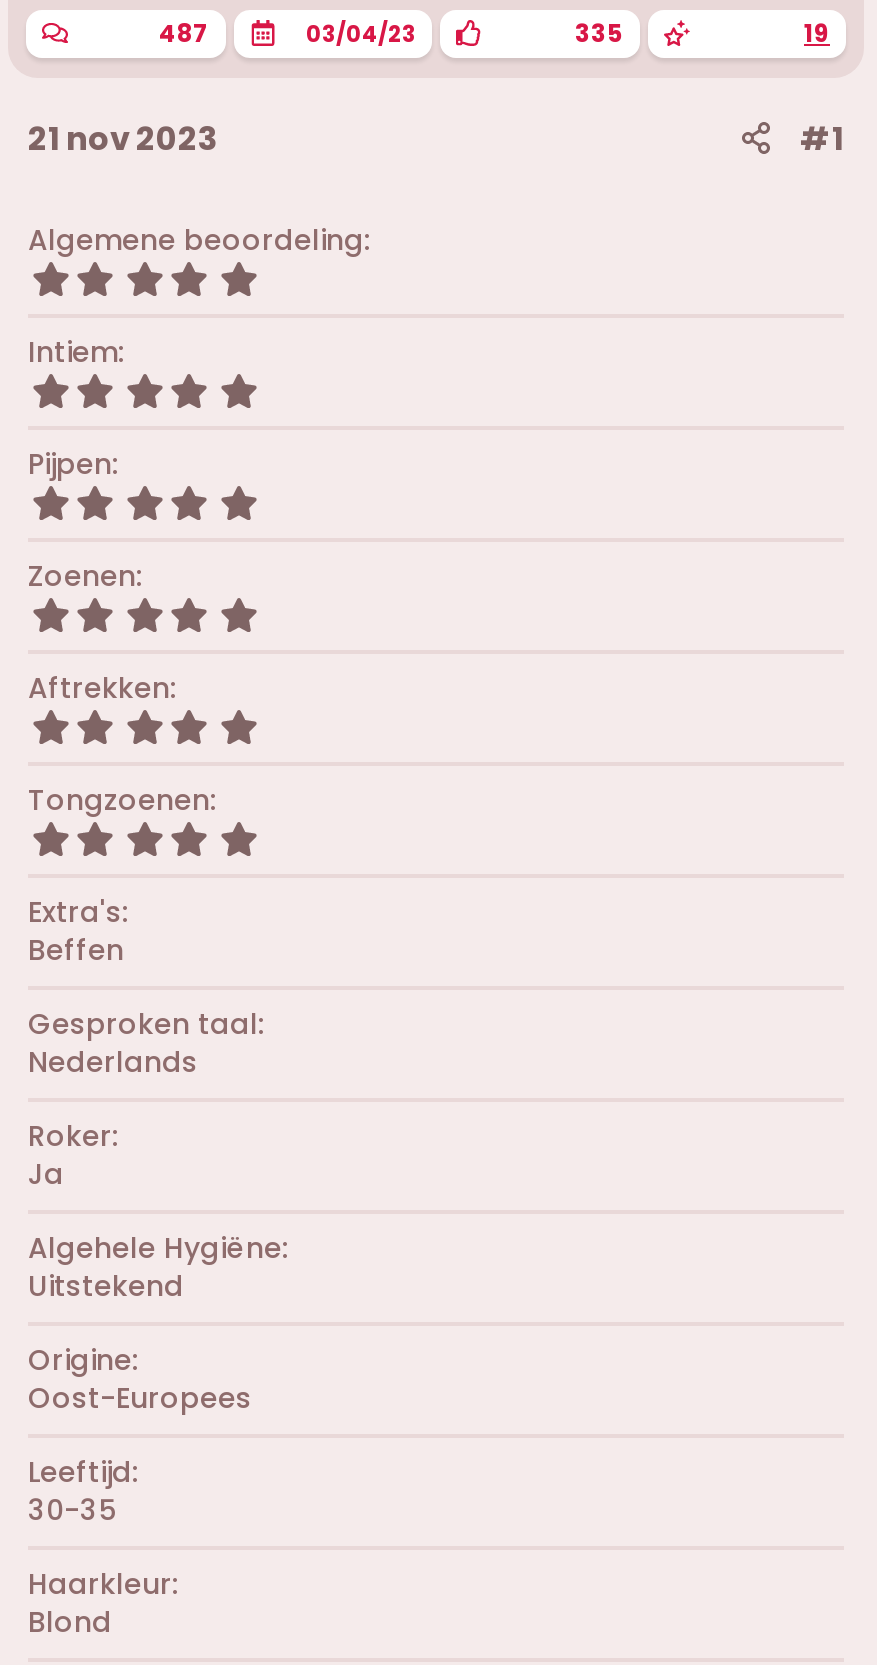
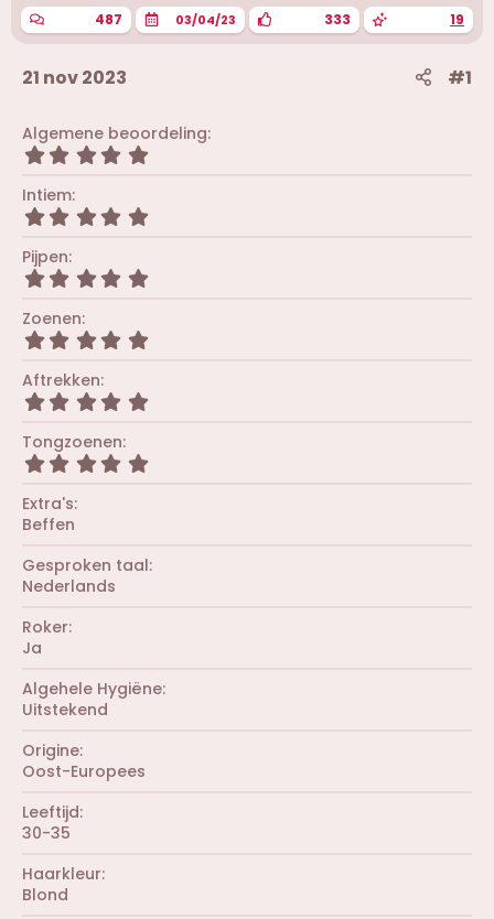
- 335
+ 333
